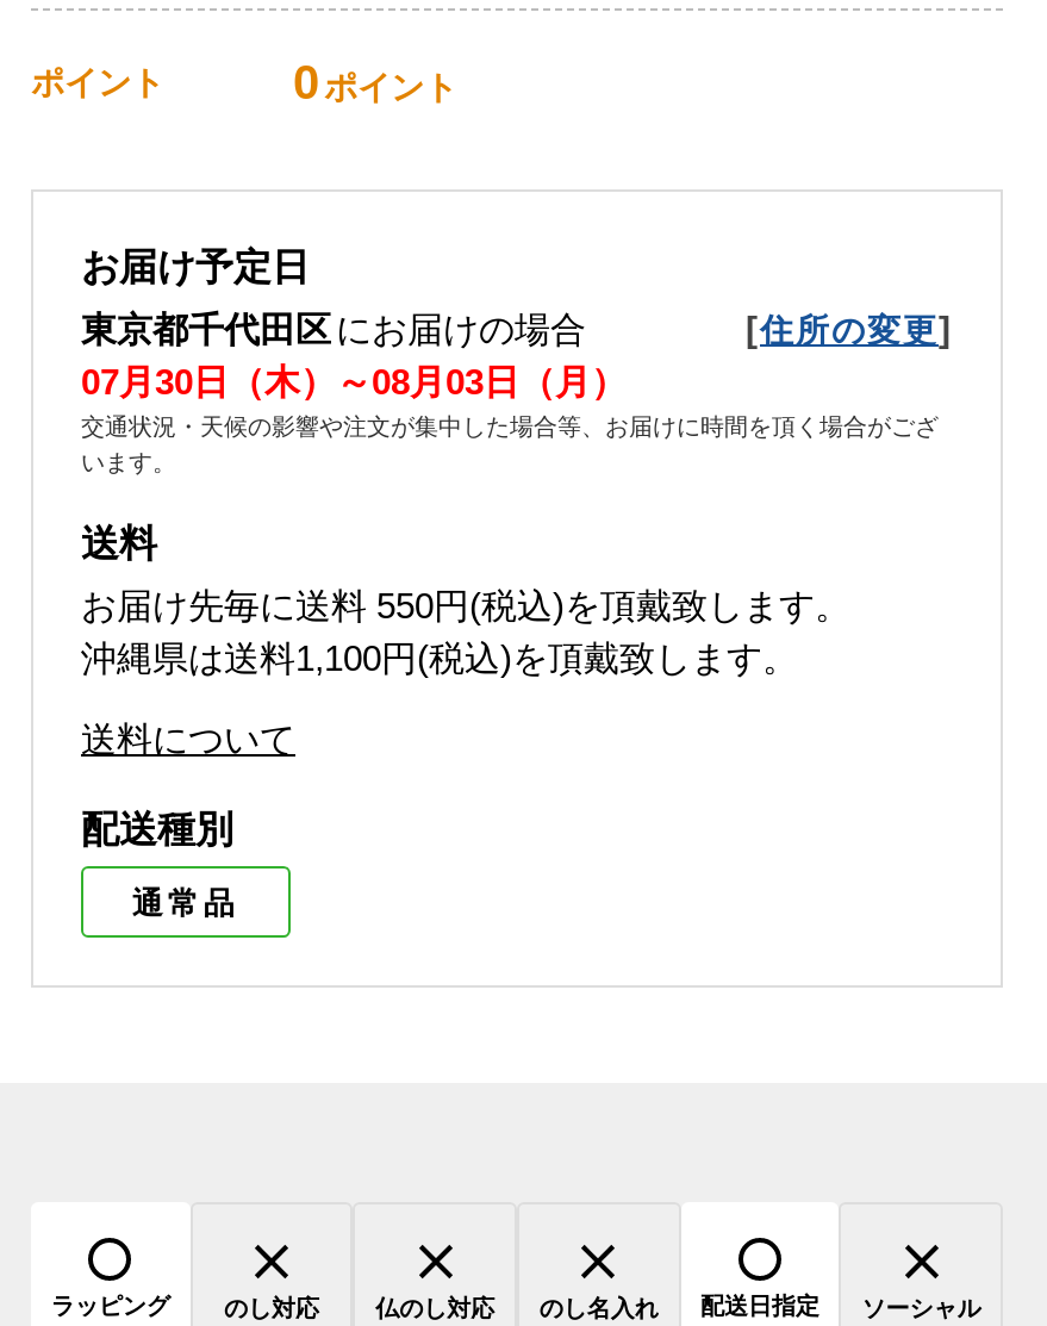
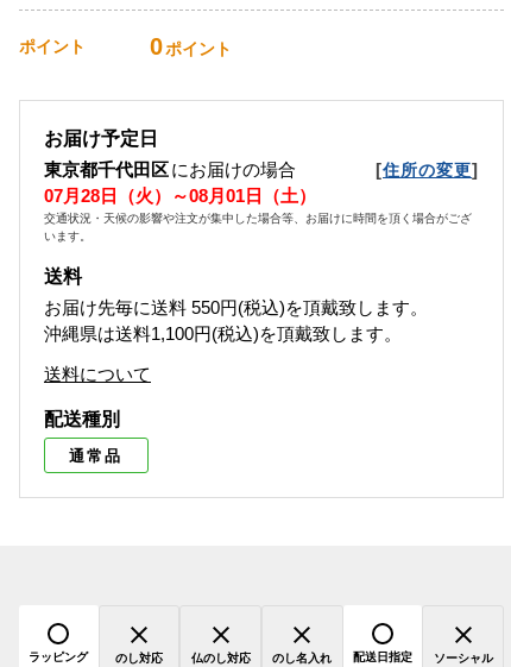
- 07月30日（木）～08月03日（月）
+ 07月28日（火）～08月01日（土）
